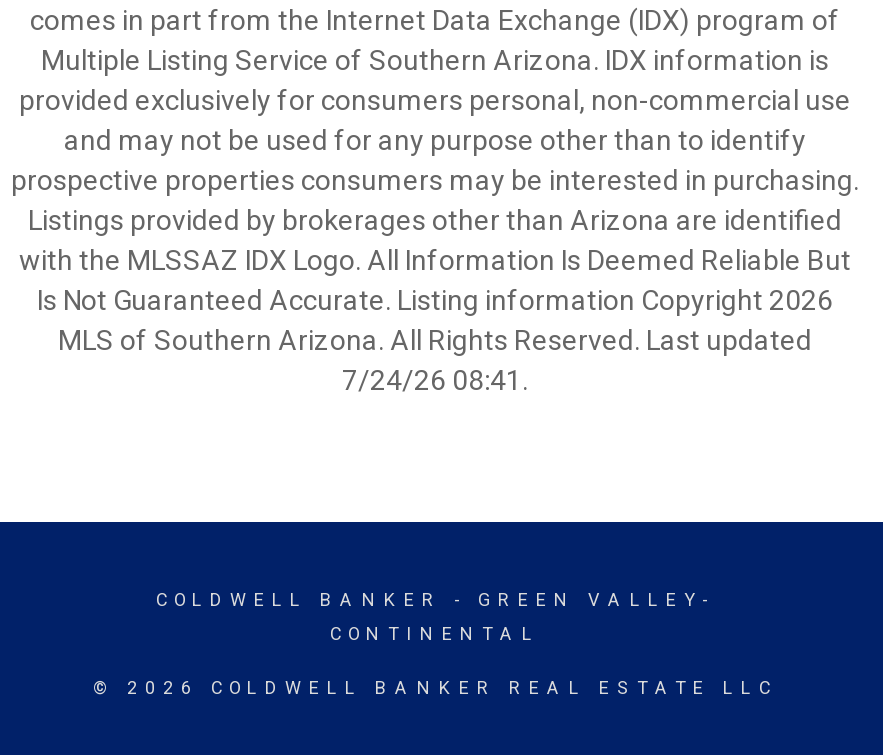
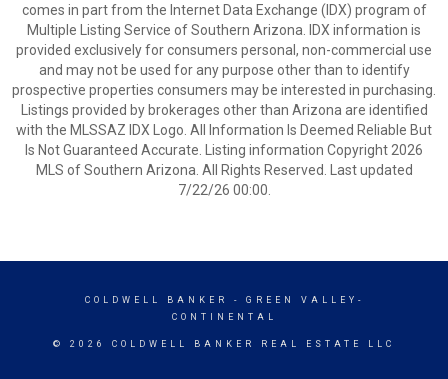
- 7/24/26 08:41.
+ 7/22/26 00:00.
